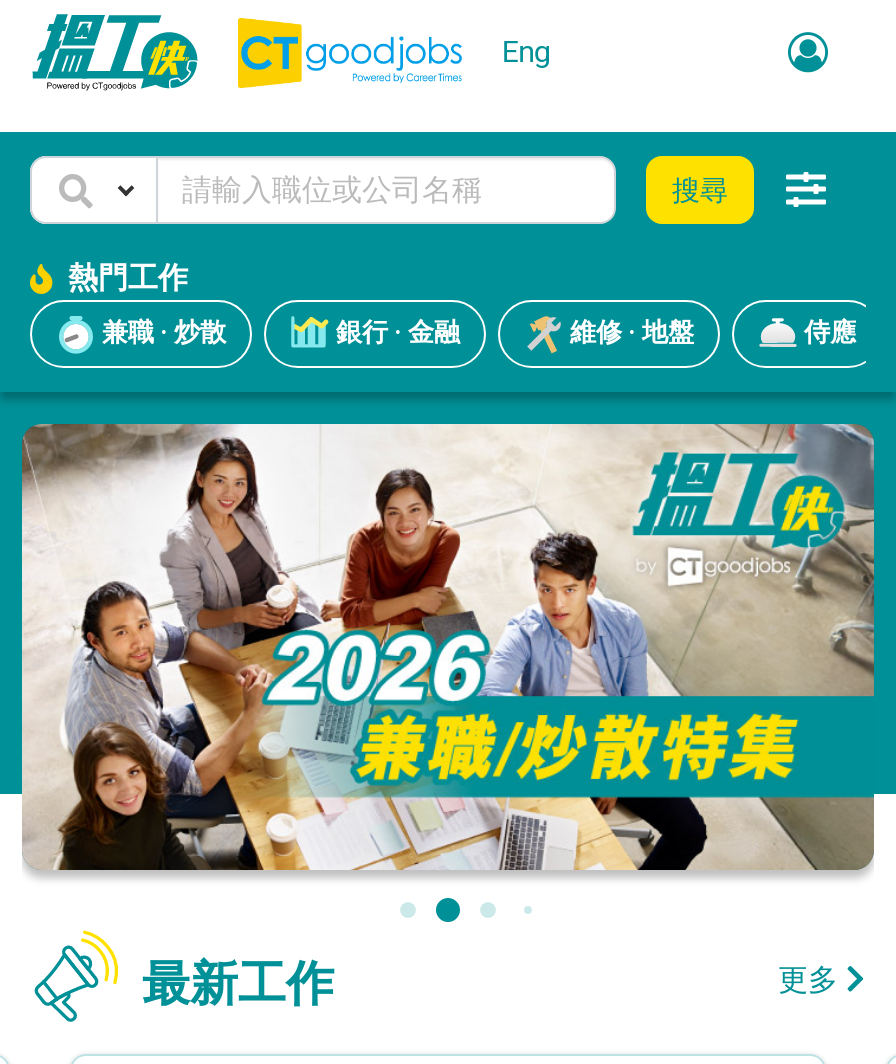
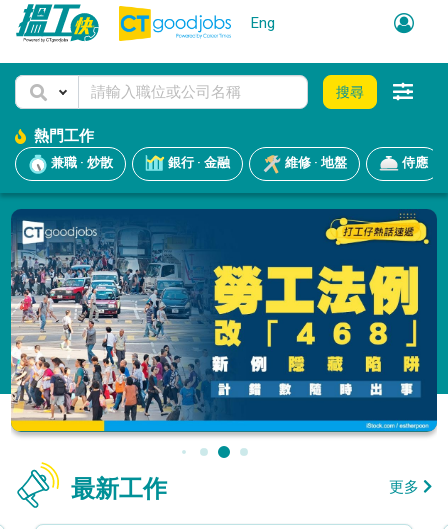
- [image]
+ [image]
